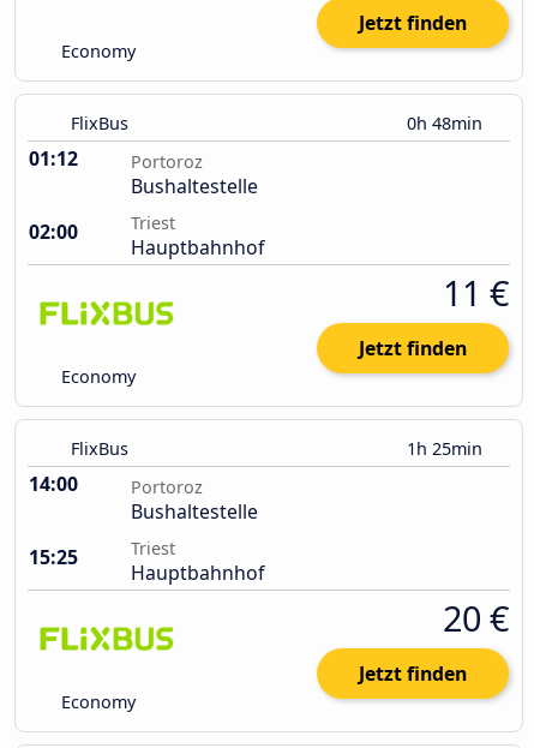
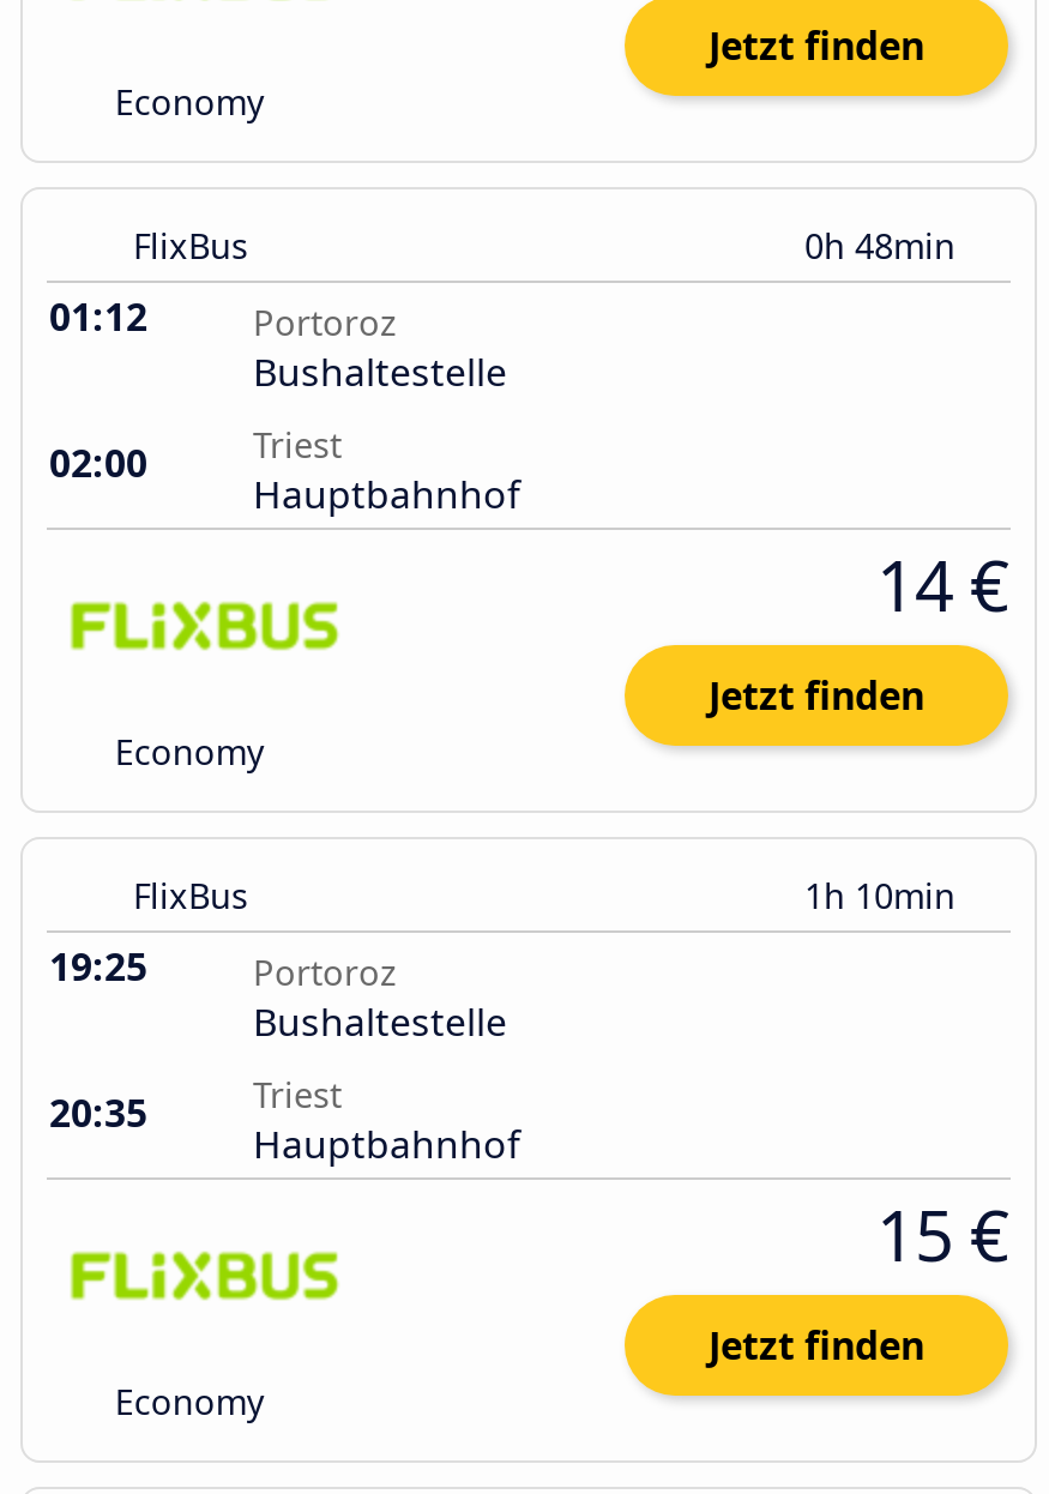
- 11 €
+ 14 €

- 1h 25min
+ 1h 10min

- 14:00
+ 19:25

- 15:25
+ 20:35

- 20 €
+ 15 €
